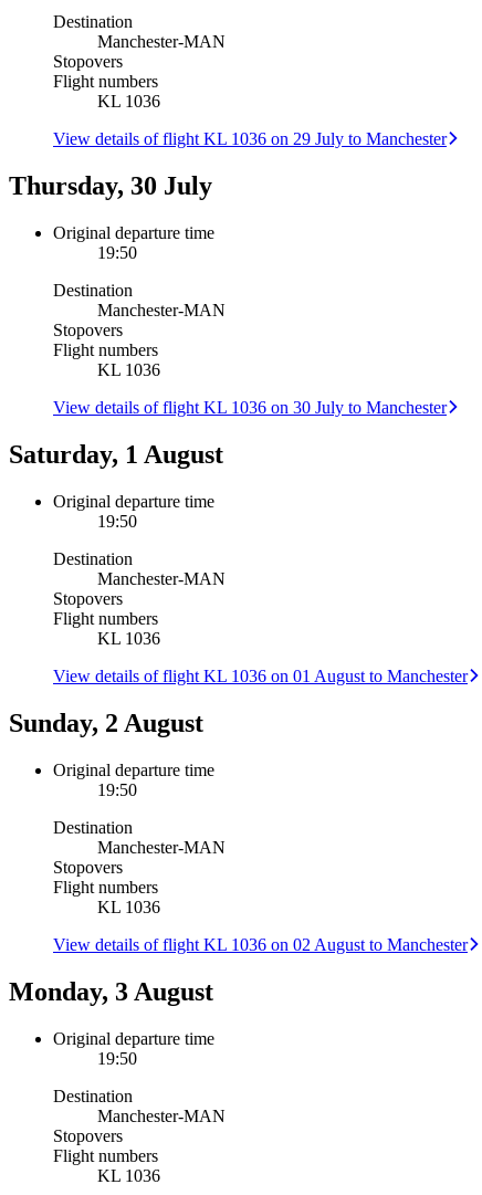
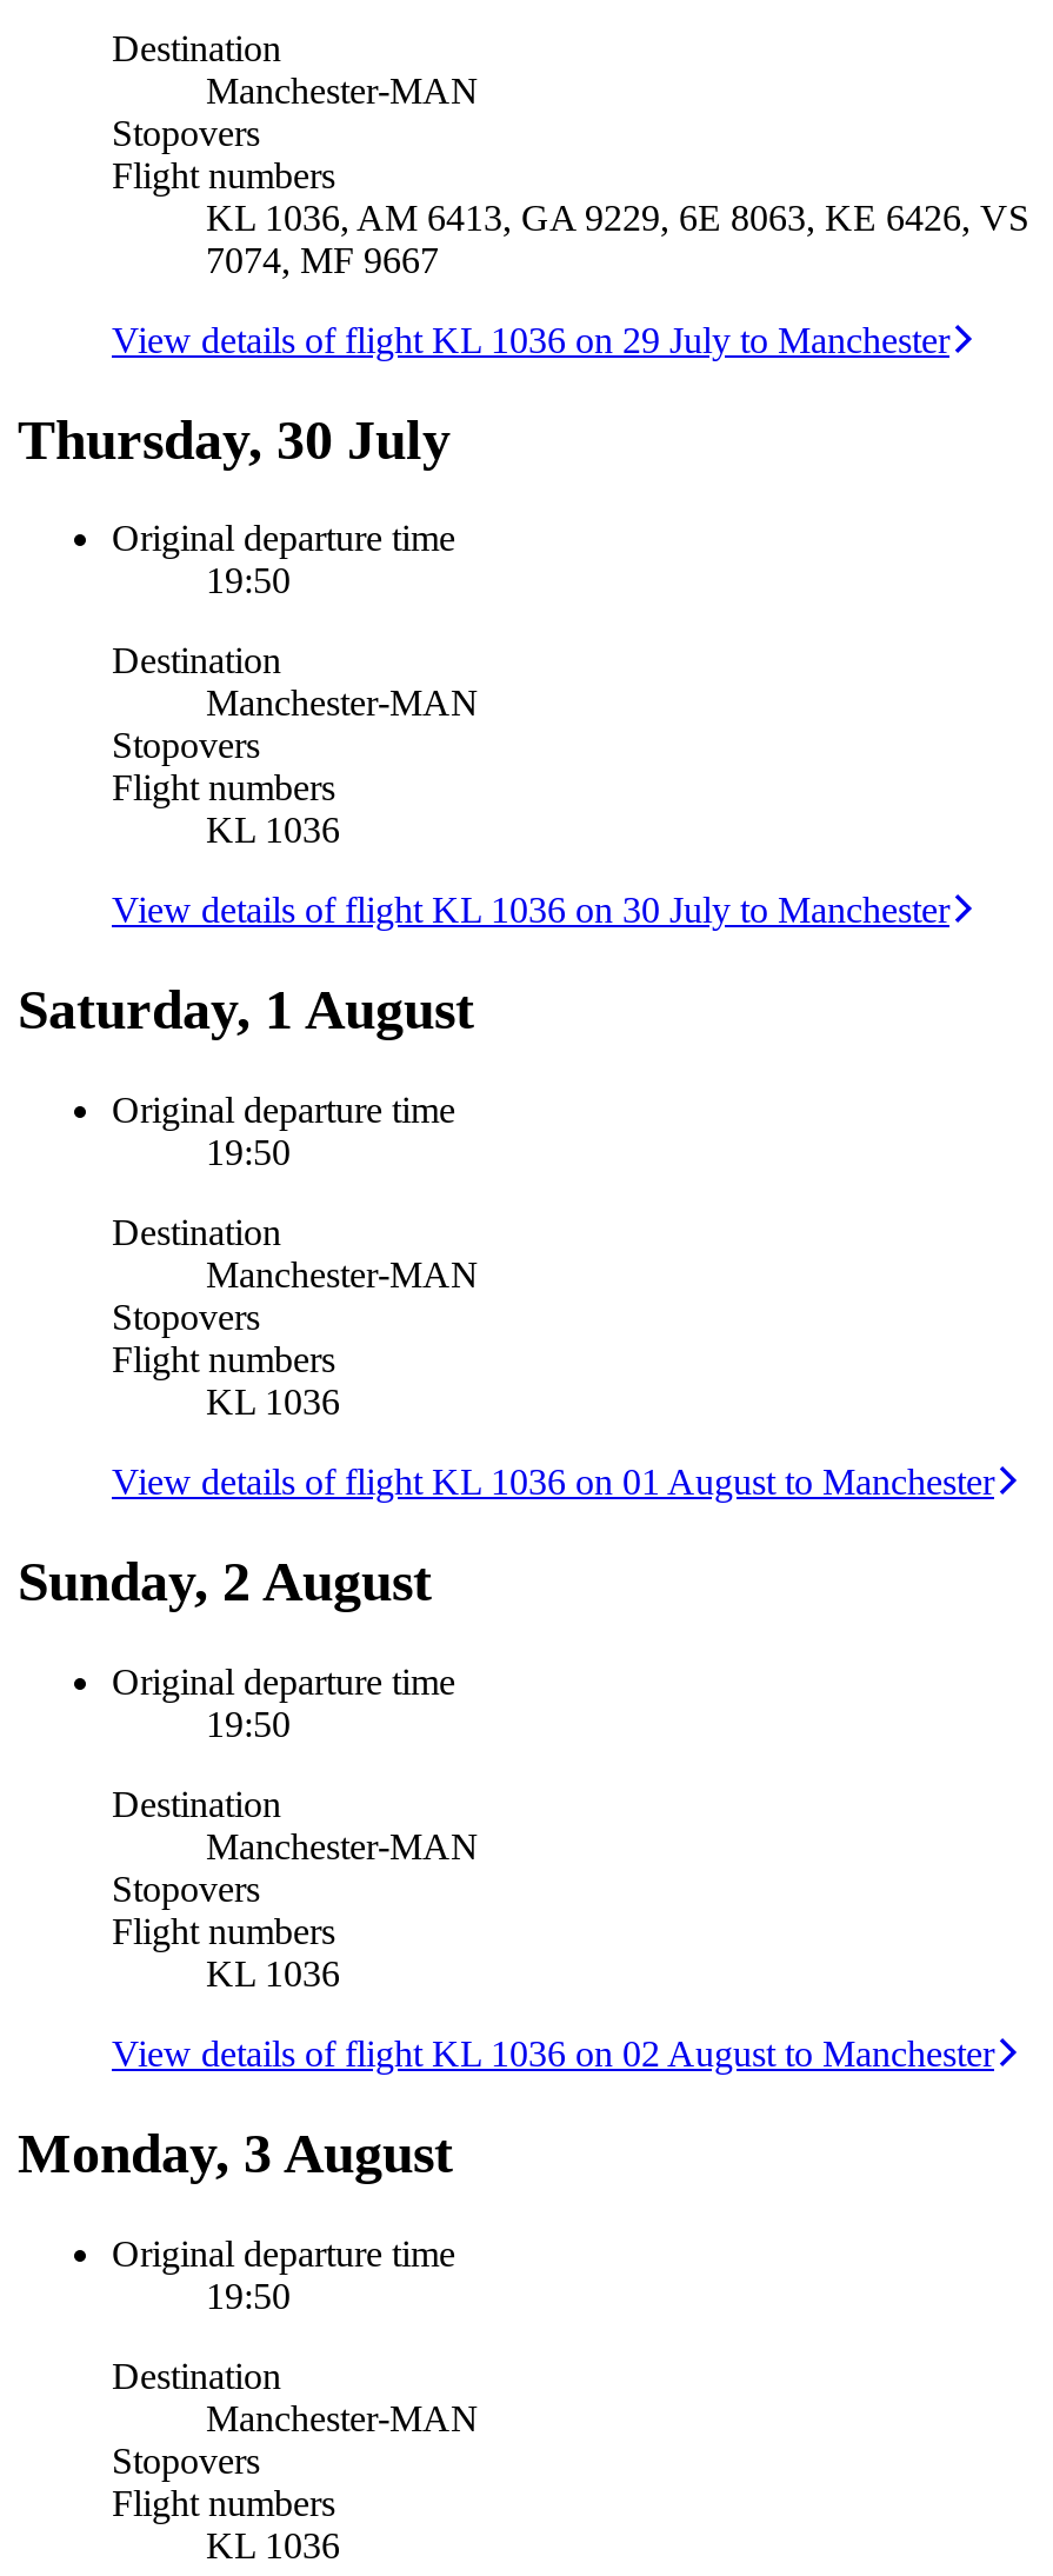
- KL 1036
+ KL 1036, AM 6413, GA 9229, 6E 8063, KE 6426, VS
+ 7074, MF 9667
